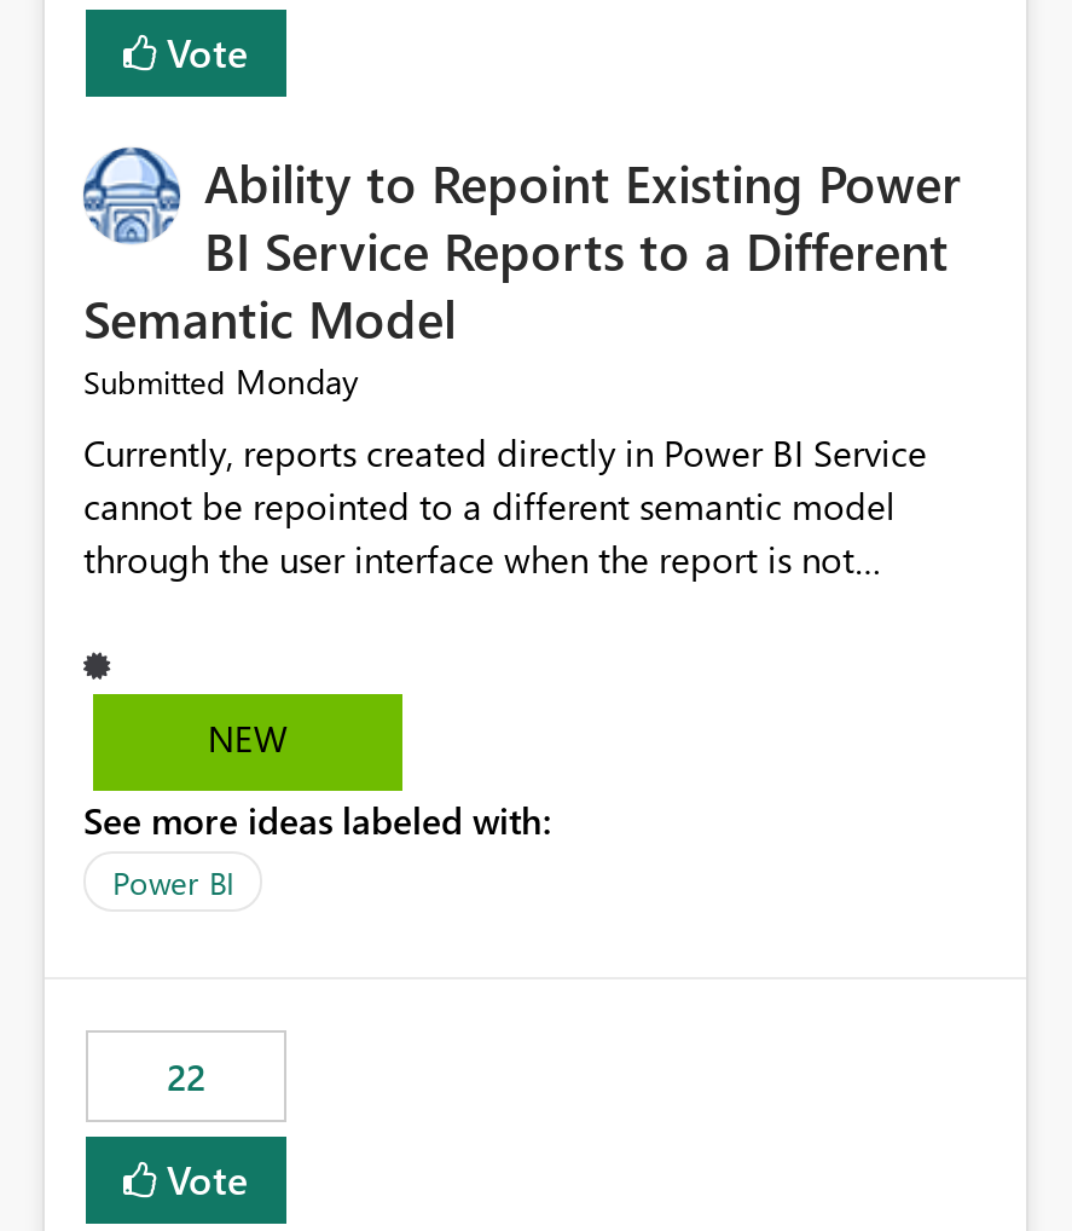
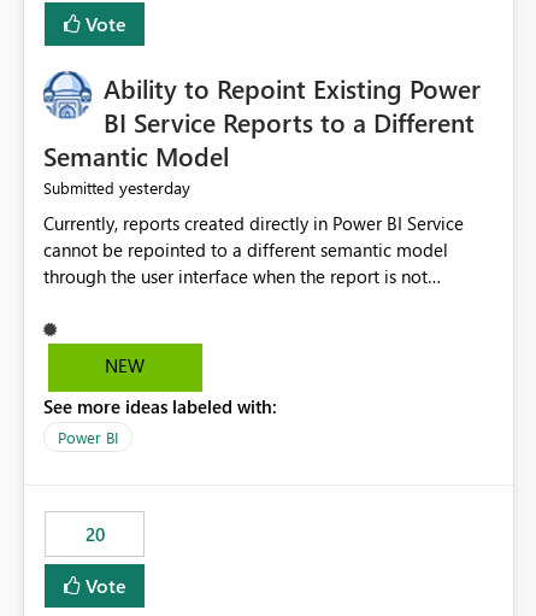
- Submitted Monday
+ Submitted yesterday

- 22
+ 20
